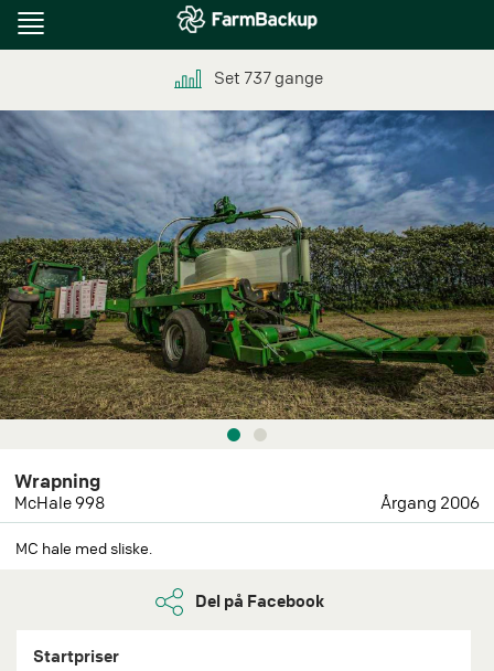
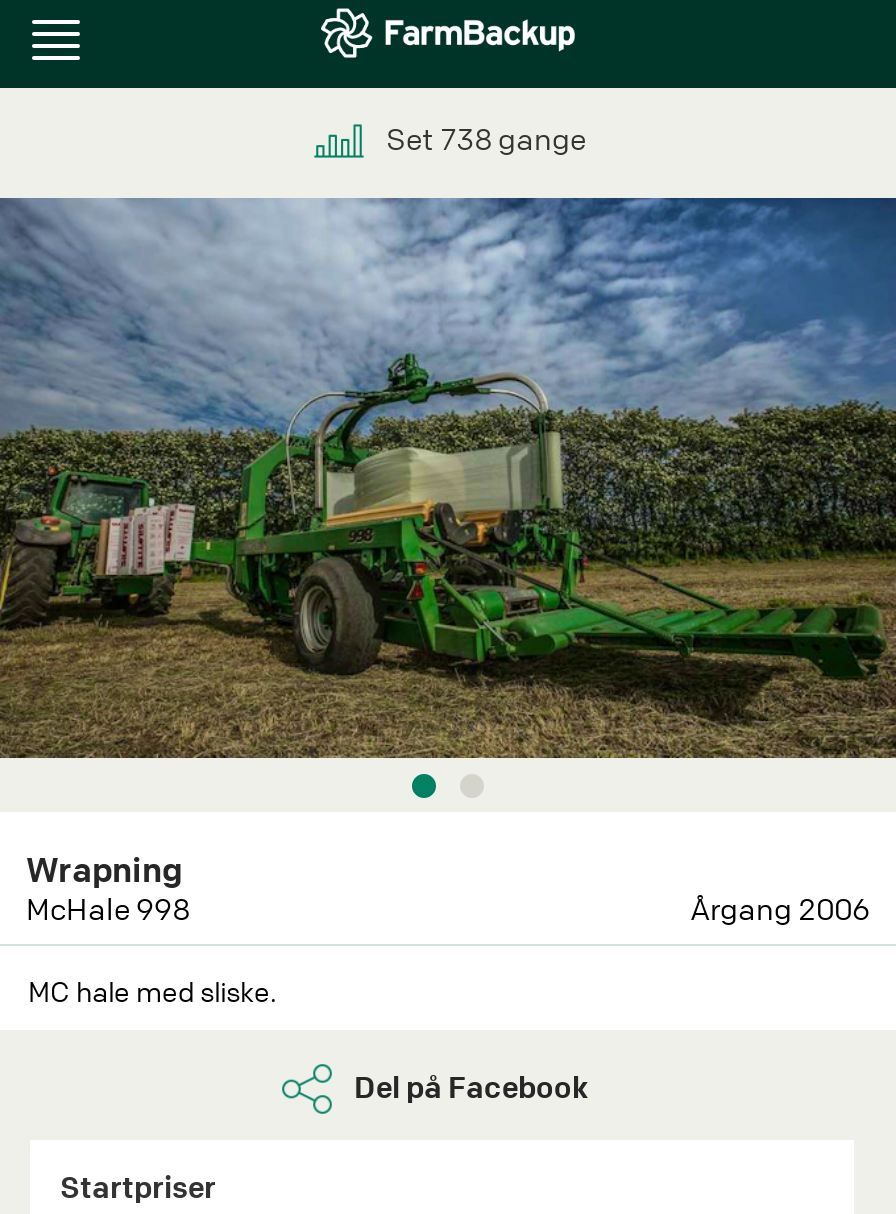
- Set 737 gange
+ Set 738 gange
